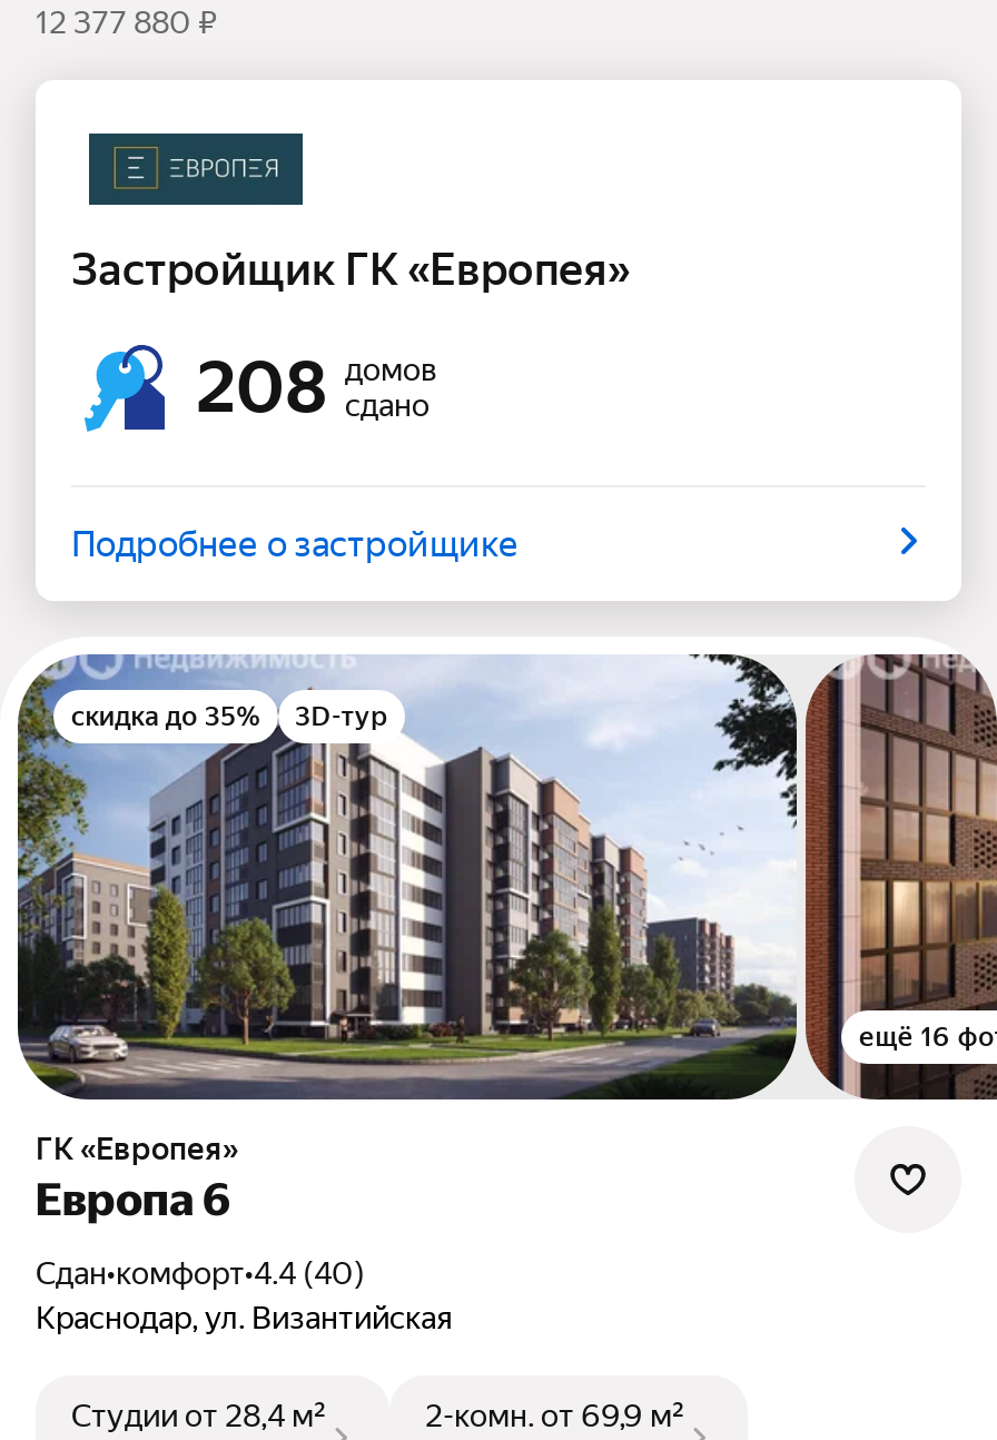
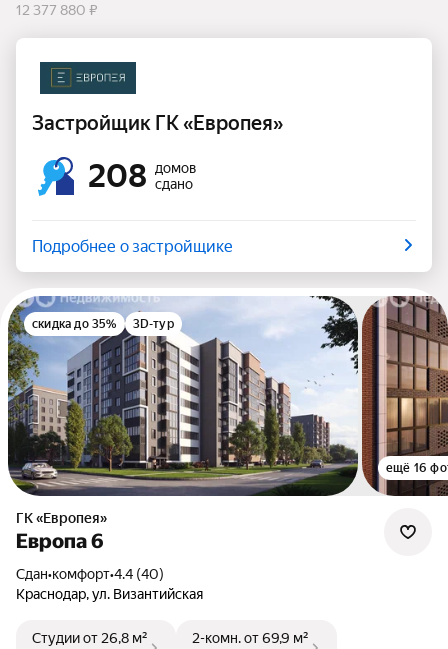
- Студии от 28,4 м²
+ Студии от 26,8 м²
